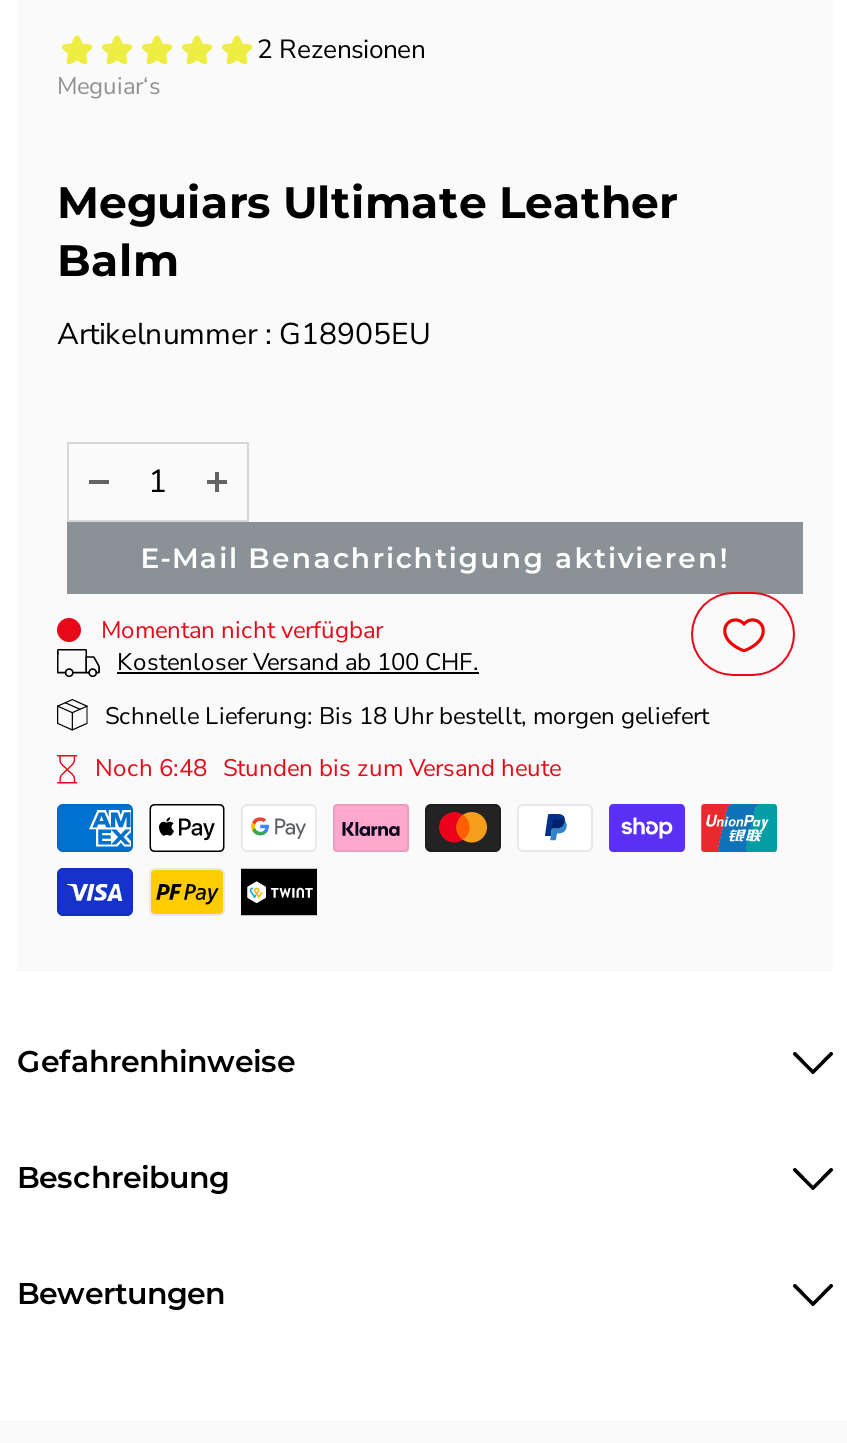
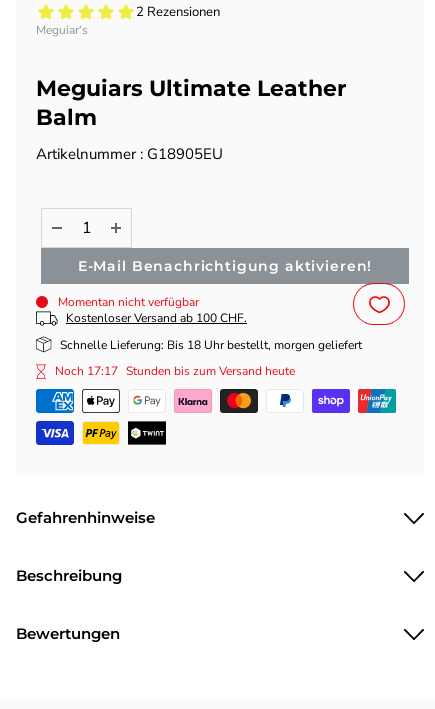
- Noch 6:48 Stunden bis zum Versand heute
+ Noch 17:17 Stunden bis zum Versand heute
